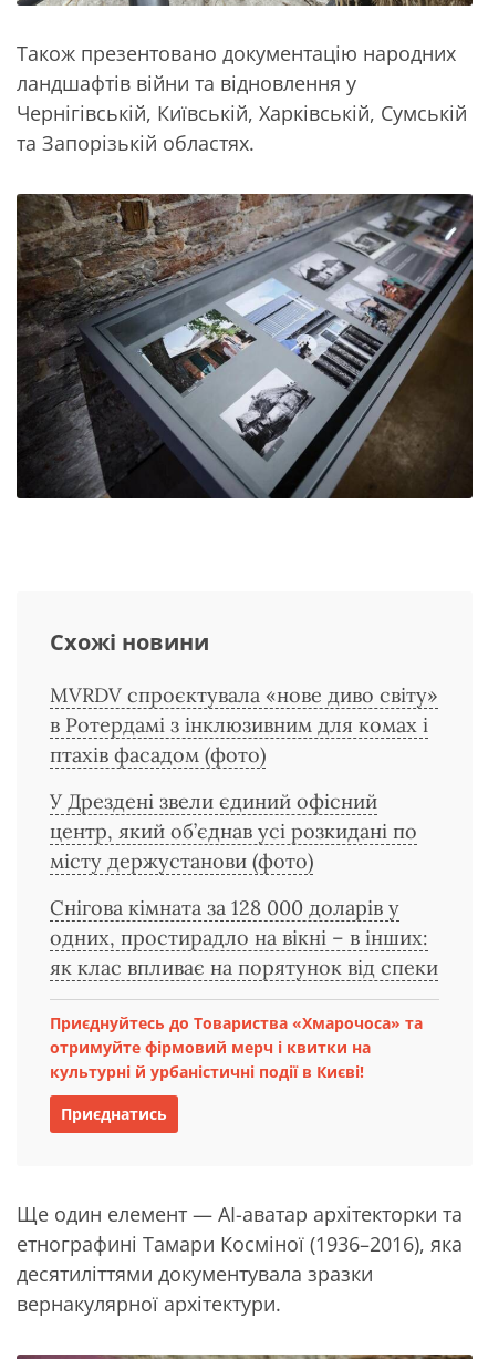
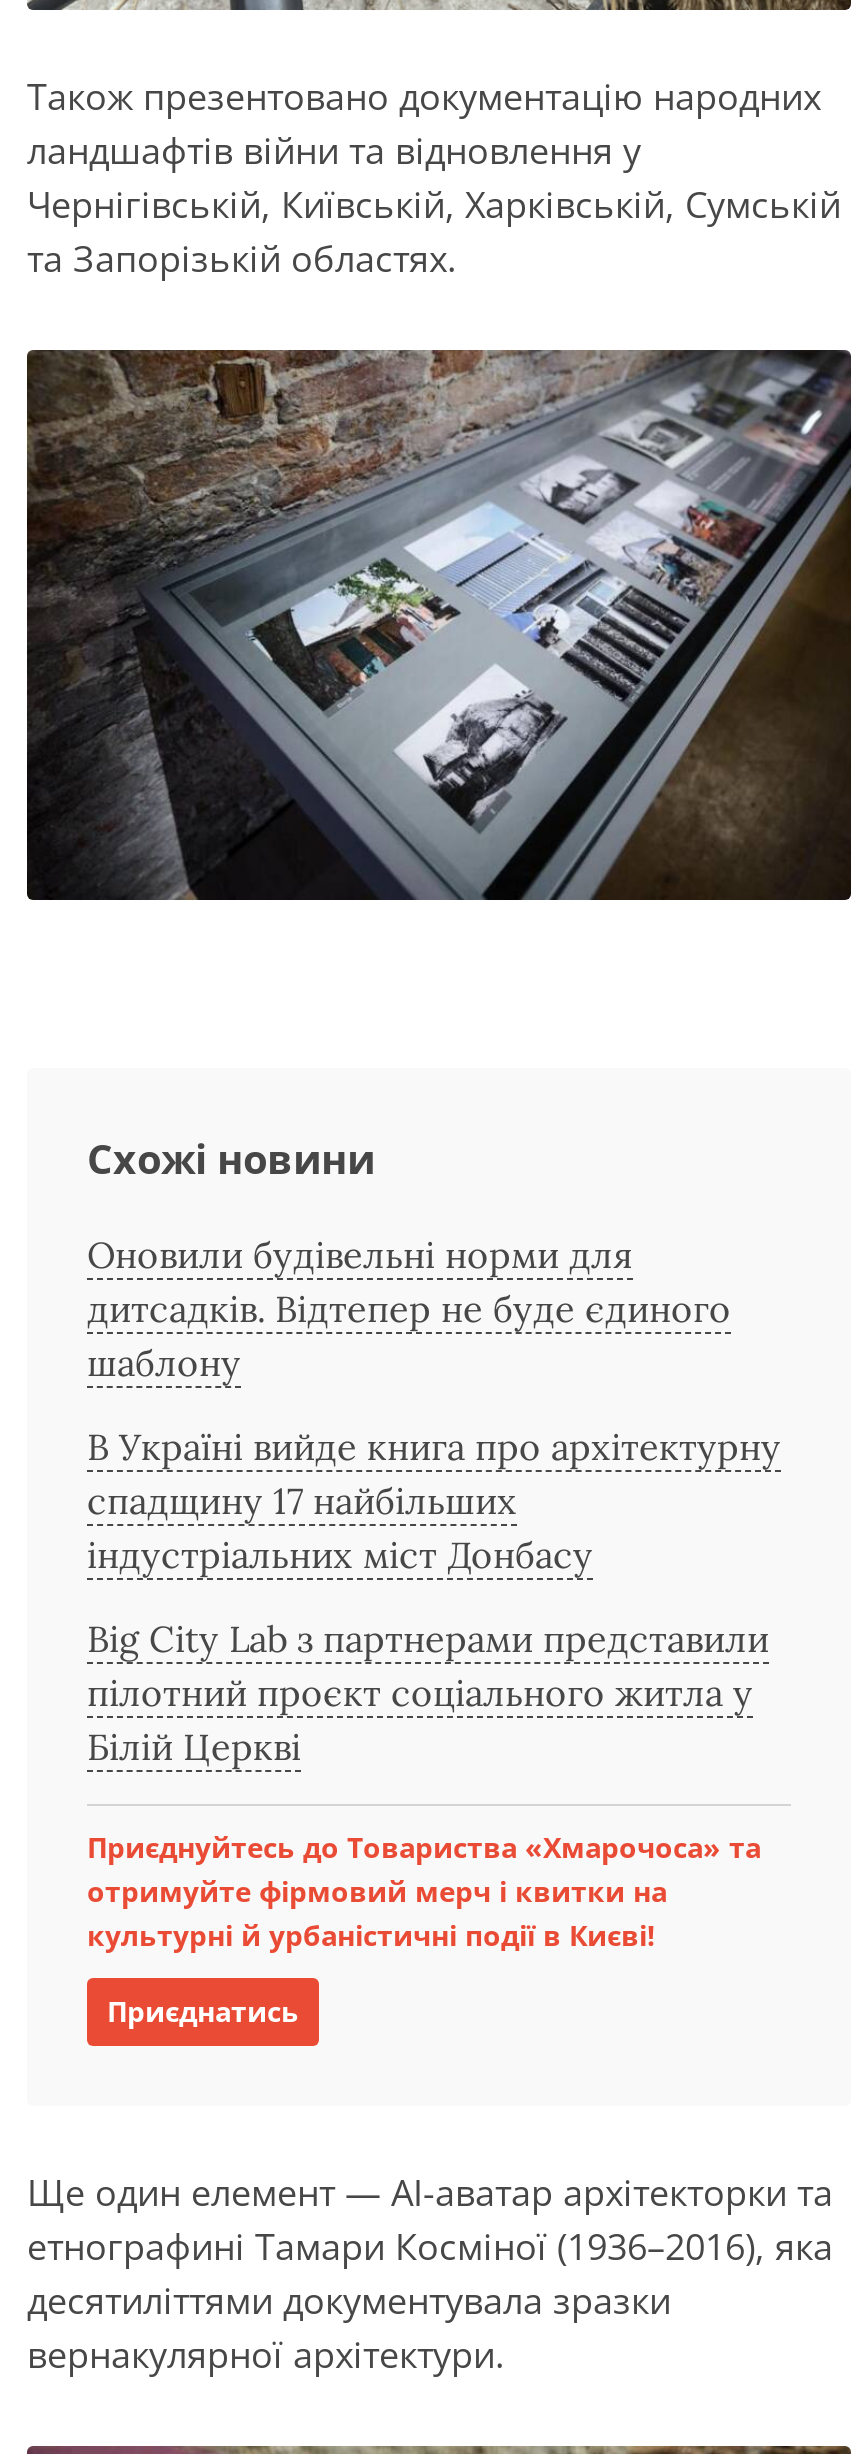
- MVRDV спроєктувала «нове диво світу»
- в Ротердамі з інклюзивним для комах і
- птахів фасадом (фото)
+ Оновили будівельні норми для
+ дитсадків. Відтепер не буде єдиного
+ шаблону

- У Дрездені звели єдиний офісний
- центр, який об’єднав усі розкидані по
- місту держустанови (фото)
+ В Україні вийде книга про архітектурну
+ спадщину 17 найбільших
+ індустріальних міст Донбасу

- Снігова кімната за 128 000 доларів у
- одних, простирадло на вікні – в інших:
- як клас впливає на порятунок від спеки
+ Big City Lab з партнерами представили
+ пілотний проєкт соціального житла у
+ Білій Церкві
